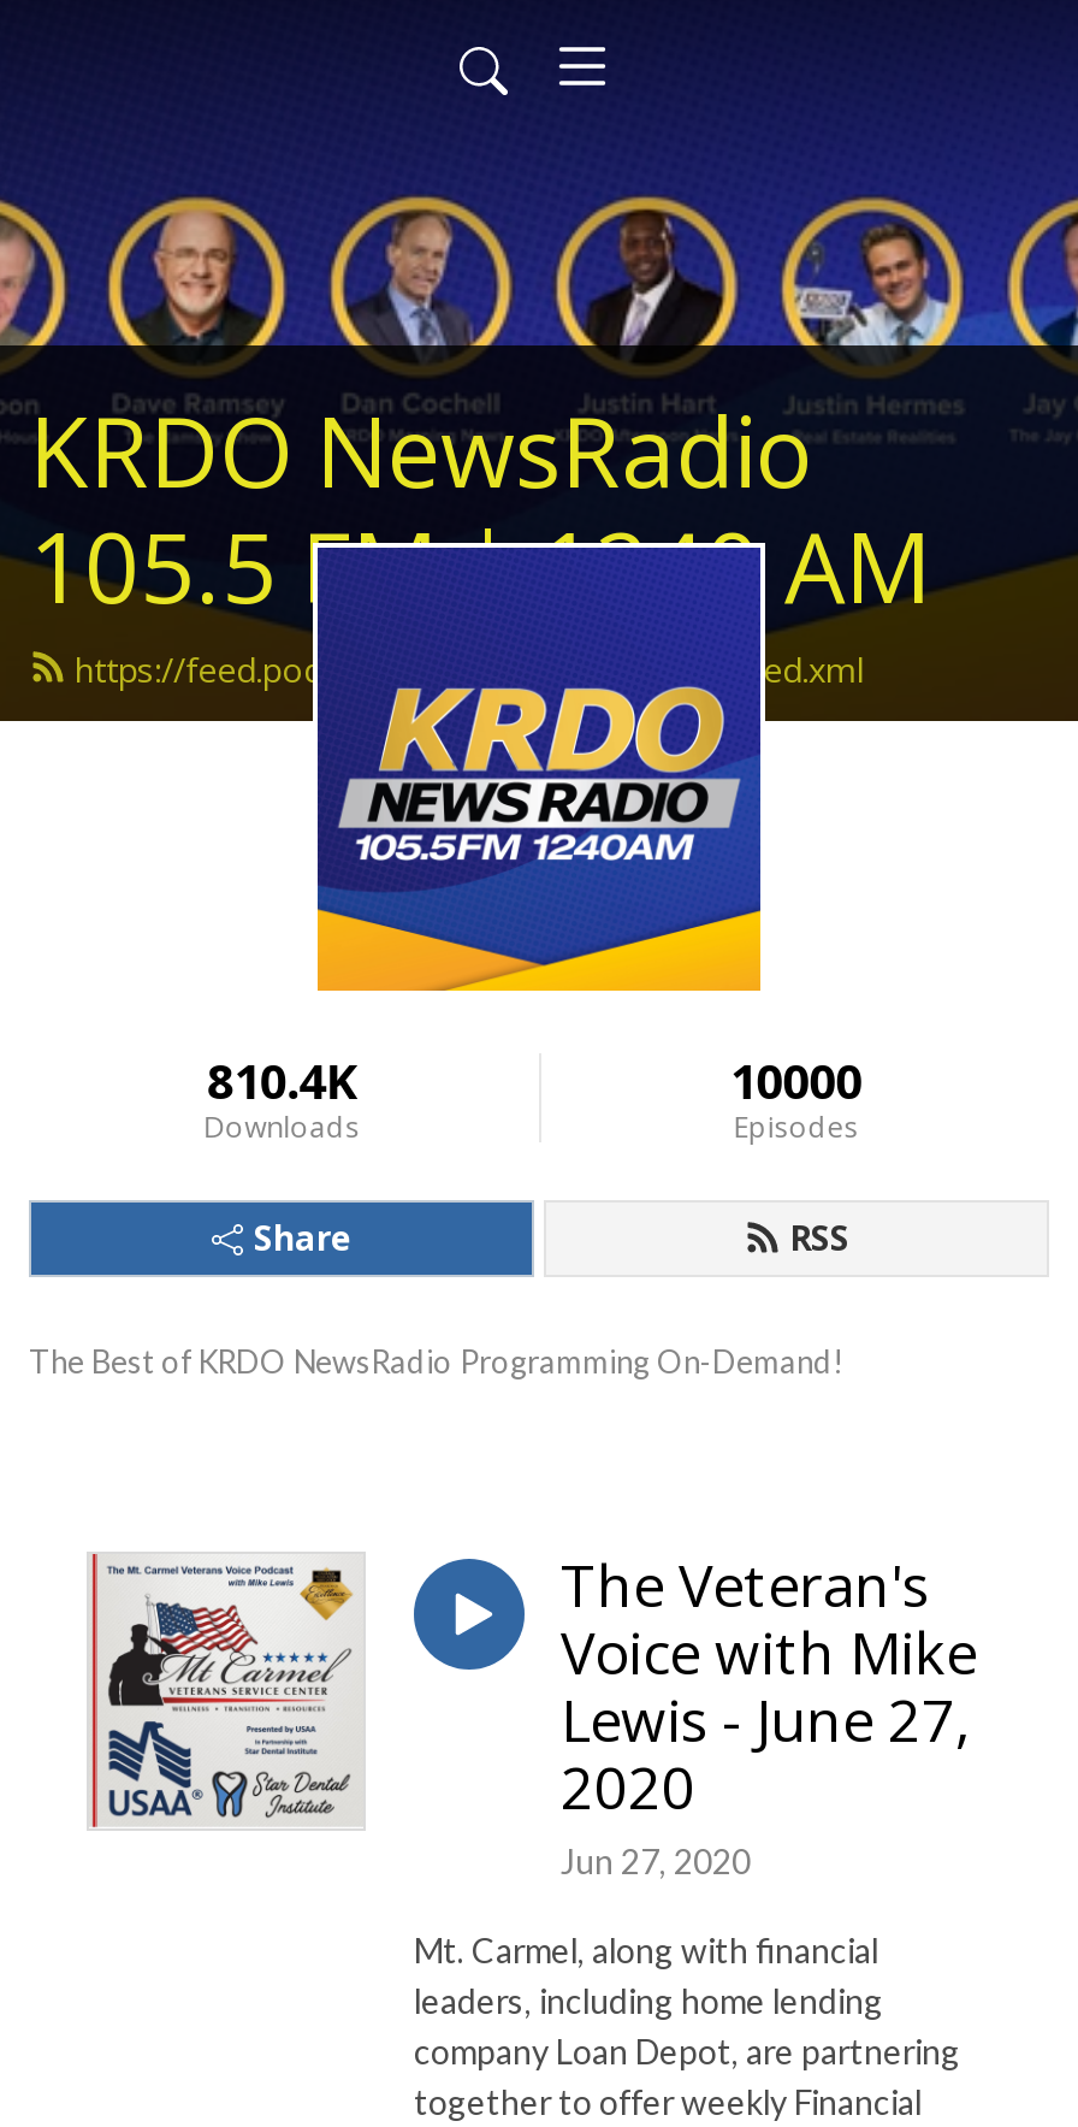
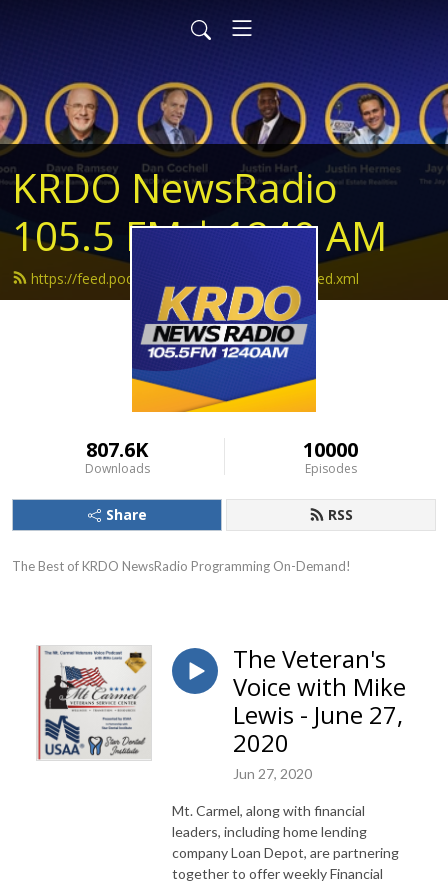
- 810.4K
+ 807.6K
